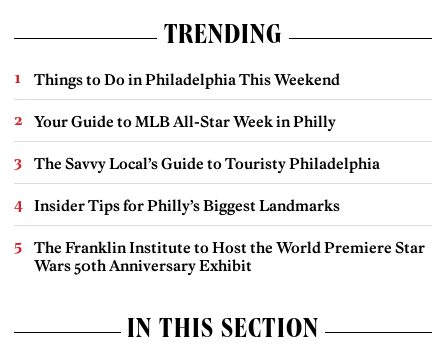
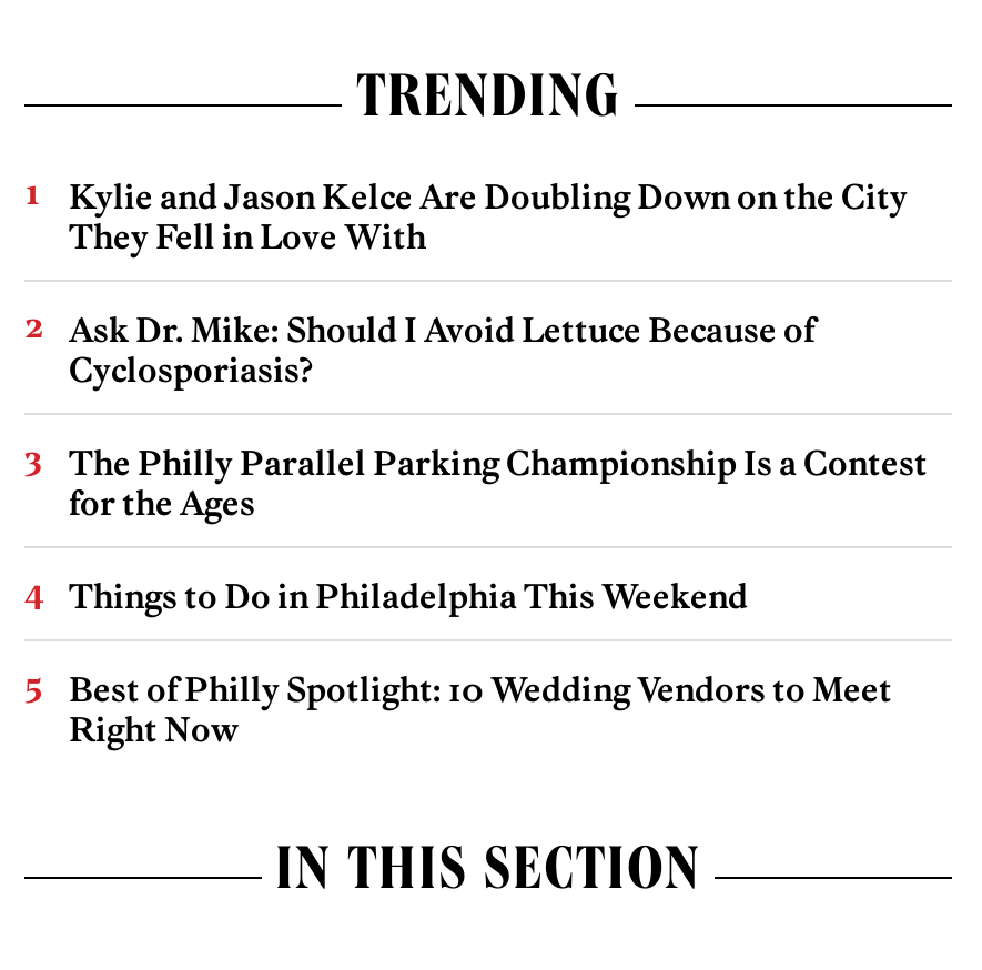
+ Kylie and Jason Kelce Are Doubling Down on the City
+ They Fell in Love With
+ Ask Dr. Mike: Should I Avoid Lettuce Because of
+ Cyclosporiasis?
+ The Philly Parallel Parking Championship Is a Contest
+ for the Ages

moved down: Things to Do in Philadelphia This Weekend

- Your Guide to MLB All-Star Week in Philly
- The Savvy Local’s Guide to Touristy Philadelphia
- Insider Tips for Philly’s Biggest Landmarks
- The Franklin Institute to Host the World Premiere Star
- Wars 50th Anniversary Exhibit
+ Best of Philly Spotlight: 10 Wedding Vendors to Meet
+ Right Now
